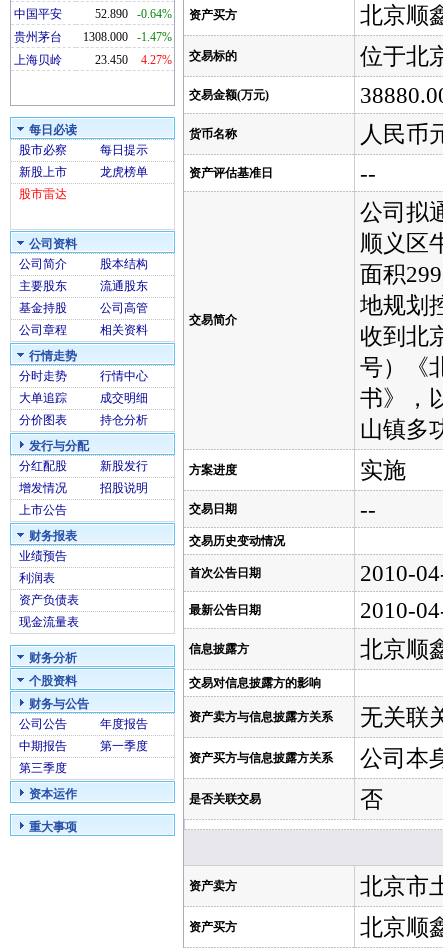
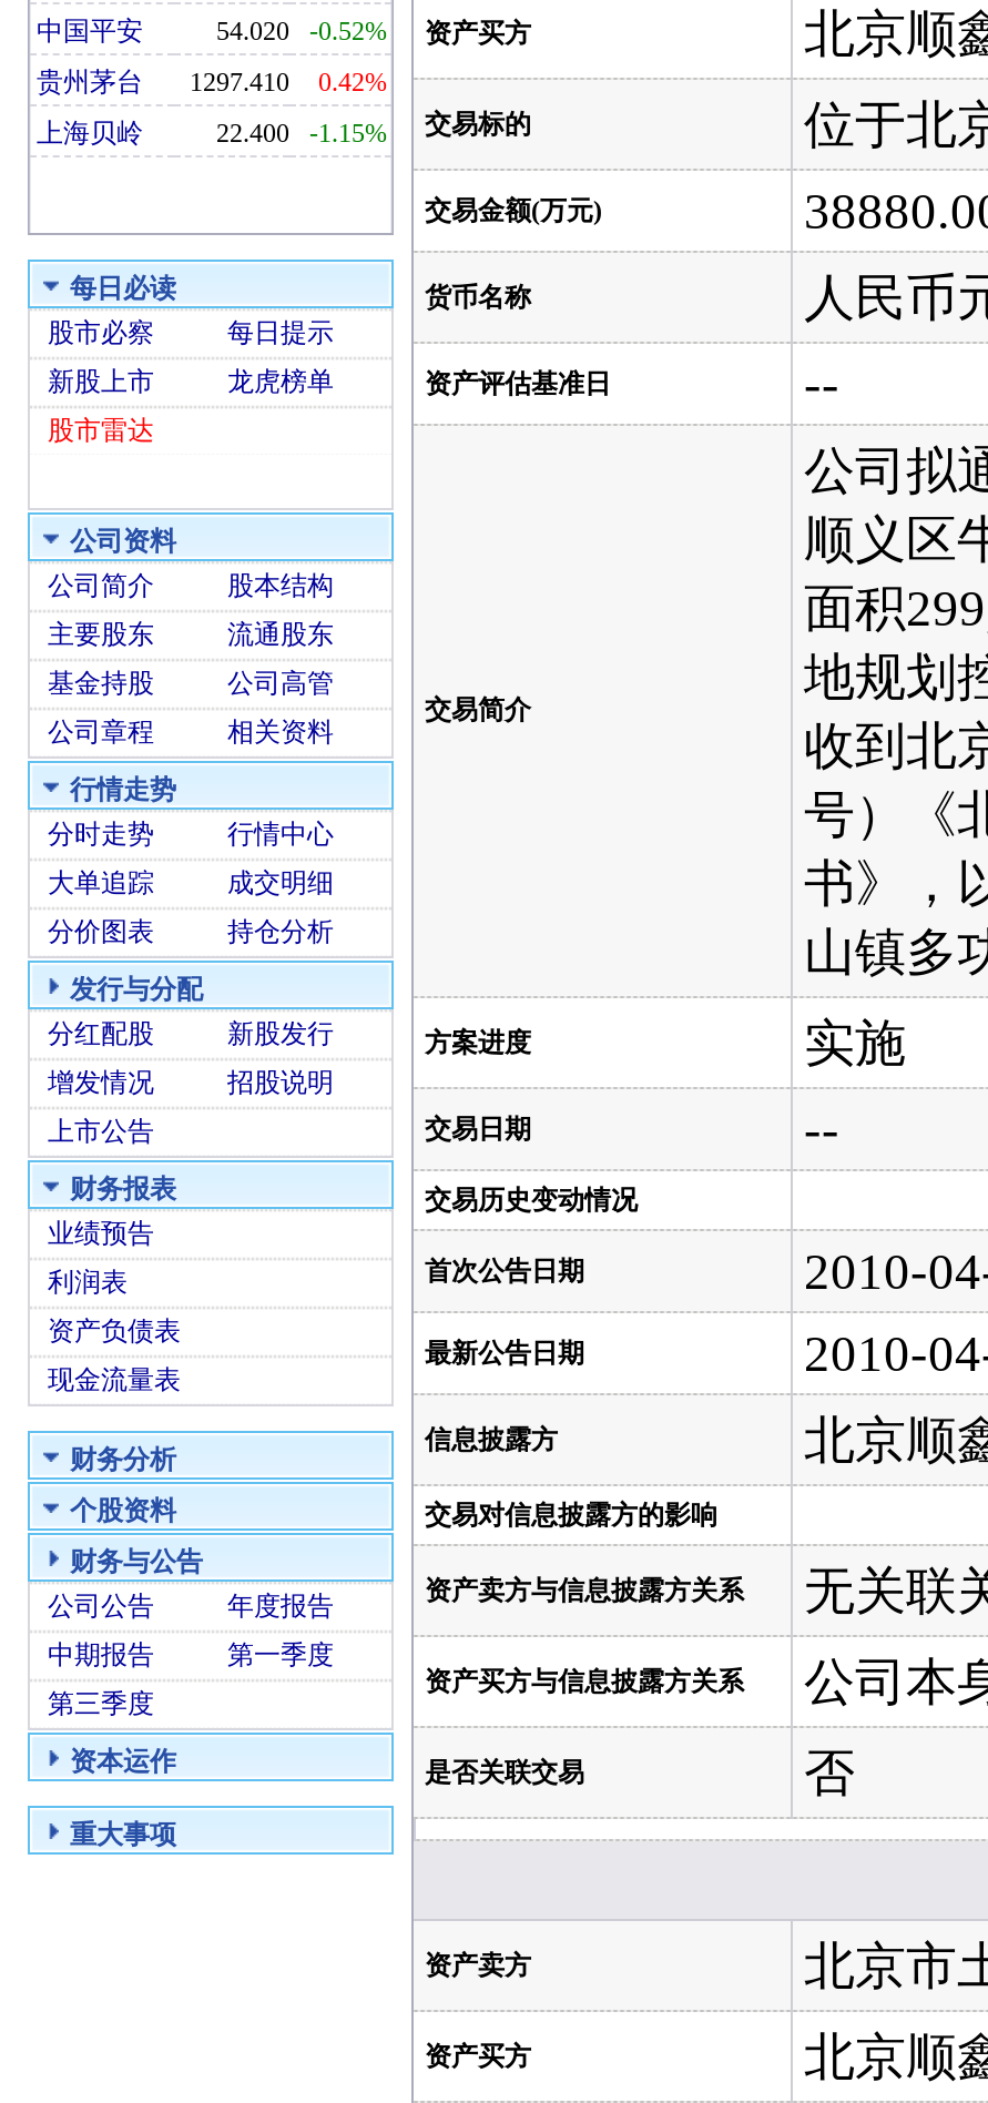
- 52.890
+ 54.020

- -0.64%
+ -0.52%

- 1308.000
+ 1297.410

- -1.47%
+ 0.42%

- 23.450
+ 22.400

- 4.27%
+ -1.15%
